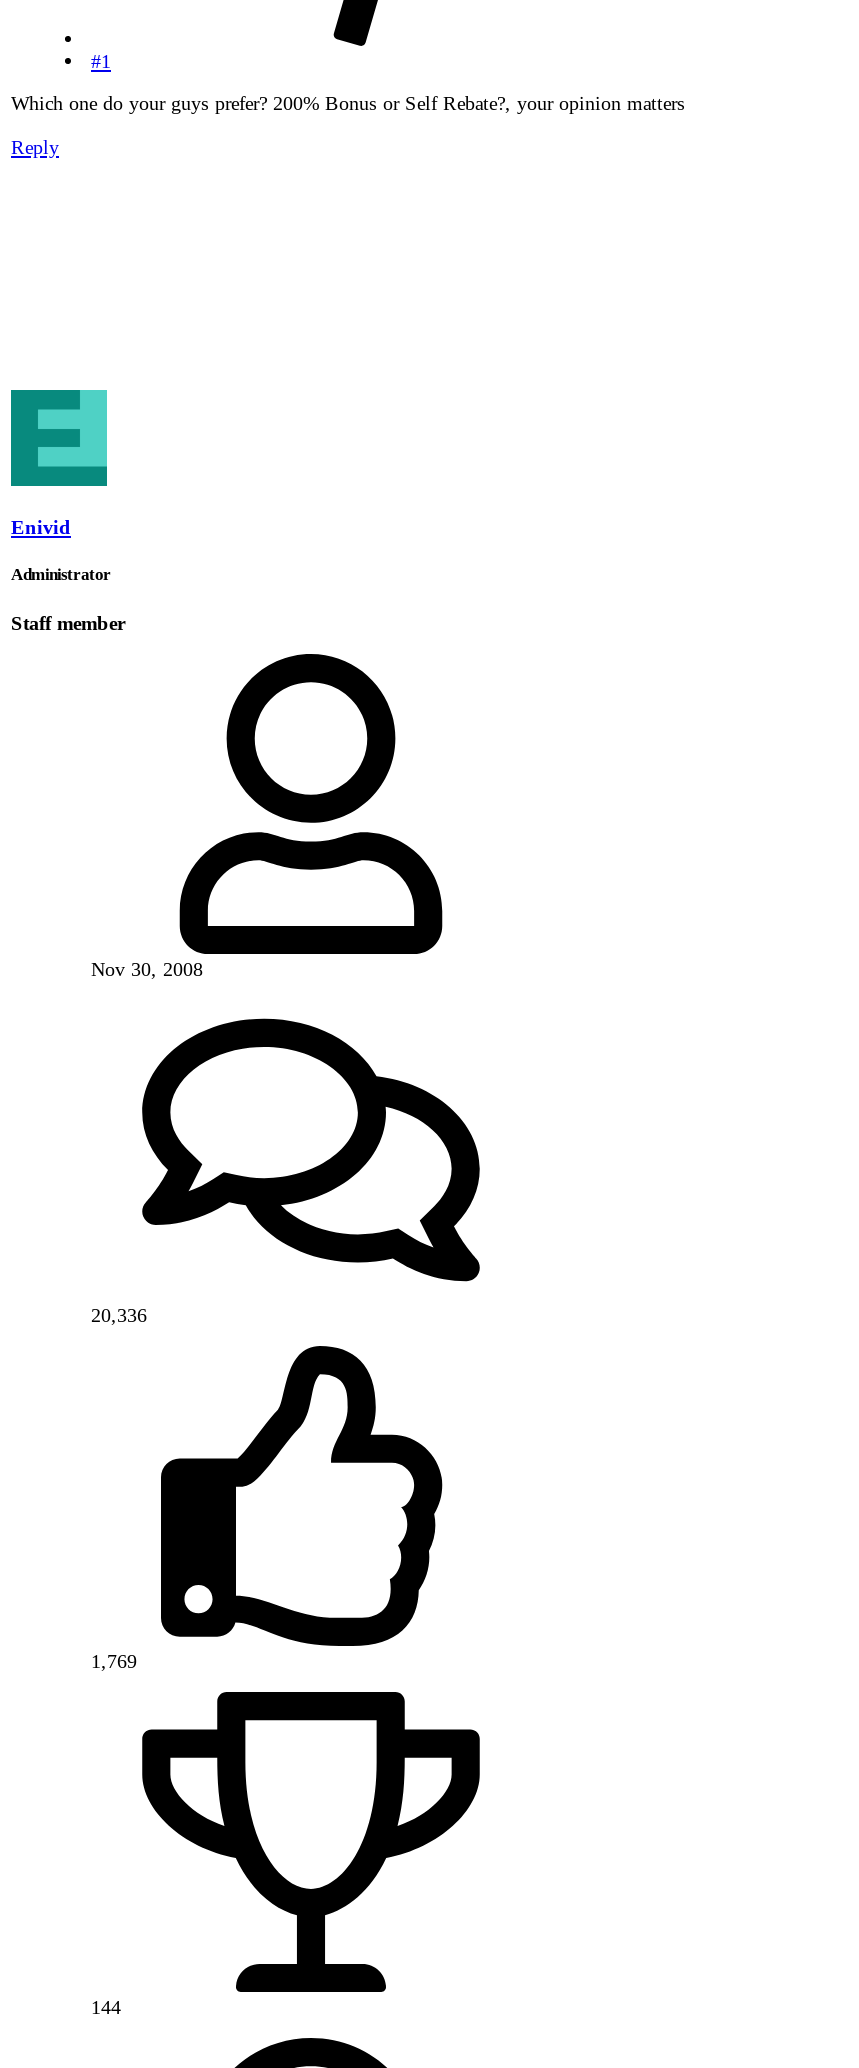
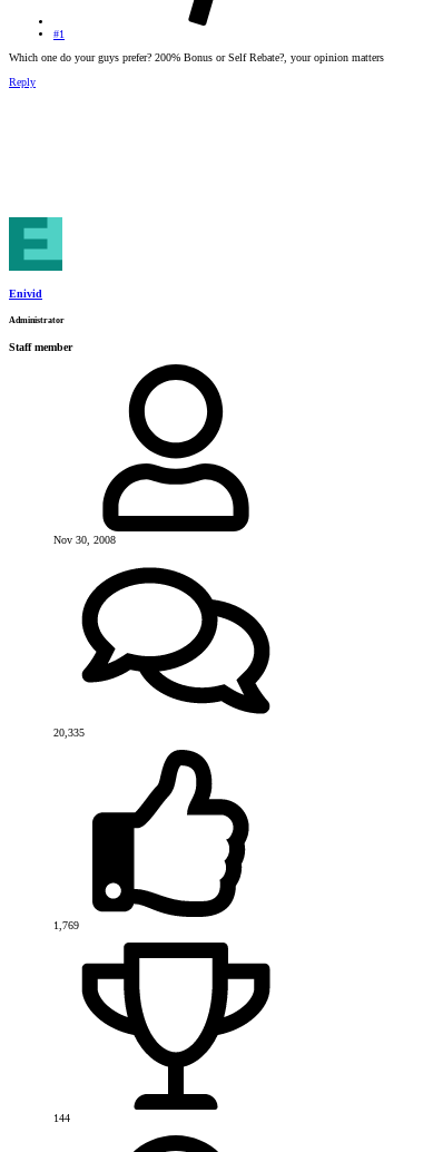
- 20,336
+ 20,335
